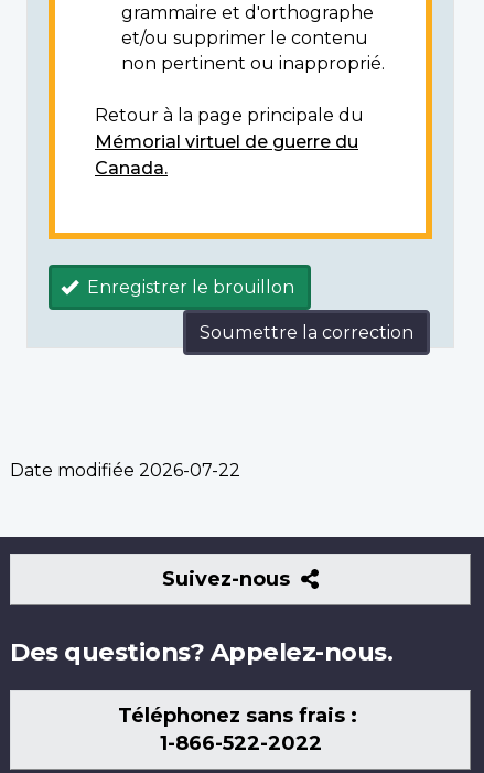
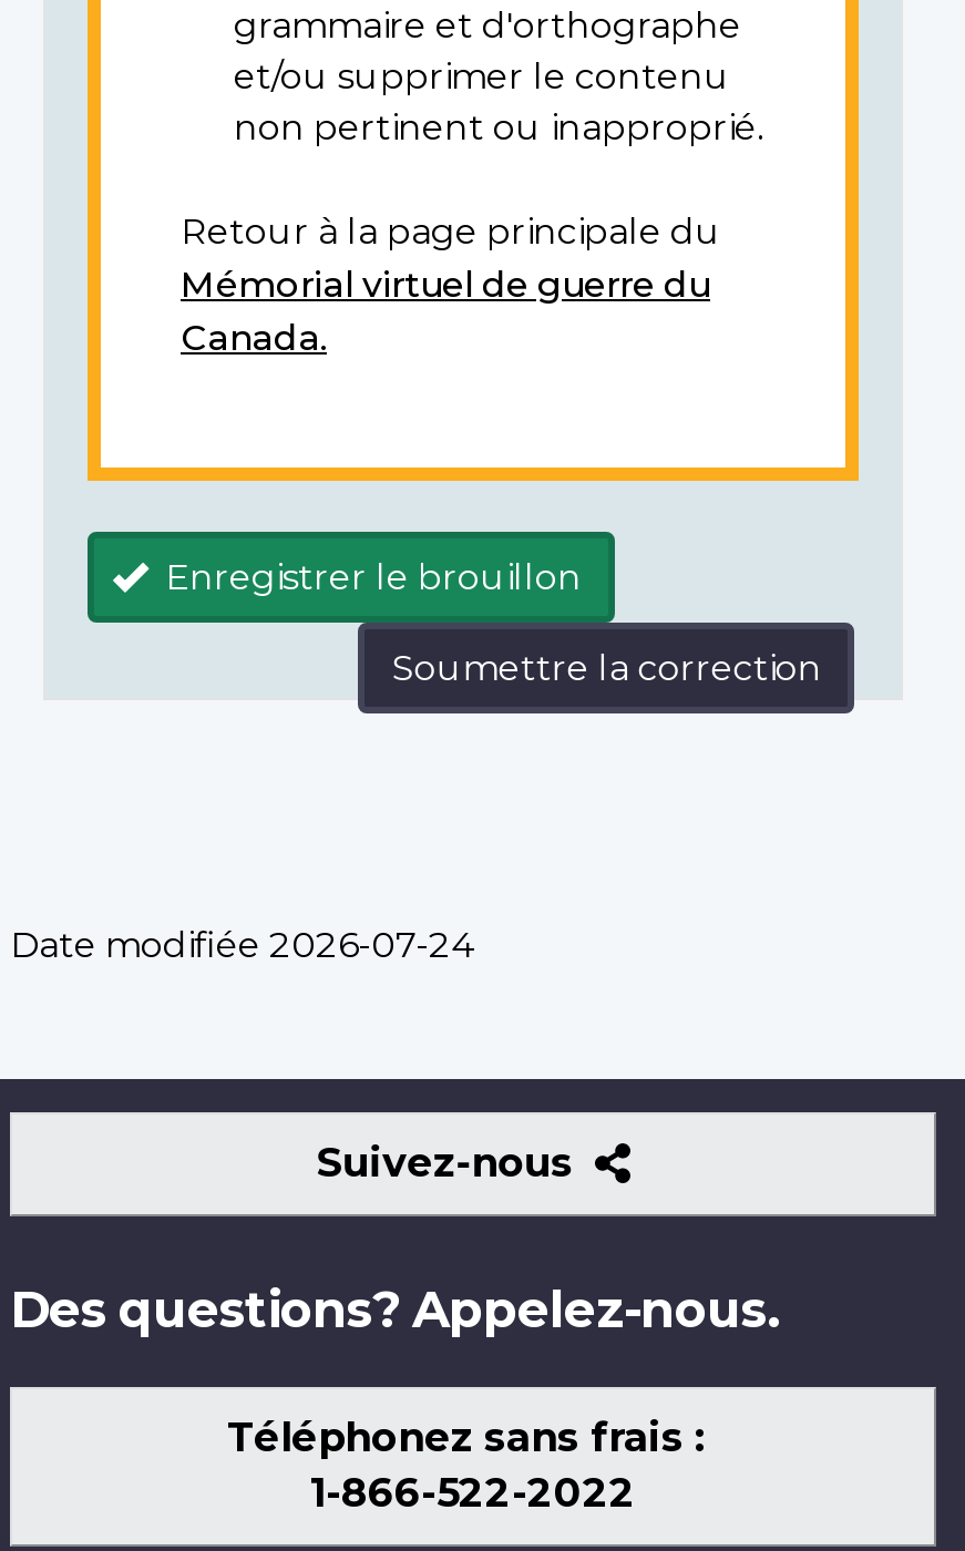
- Date modifiée 2026-07-22
+ Date modifiée 2026-07-24
